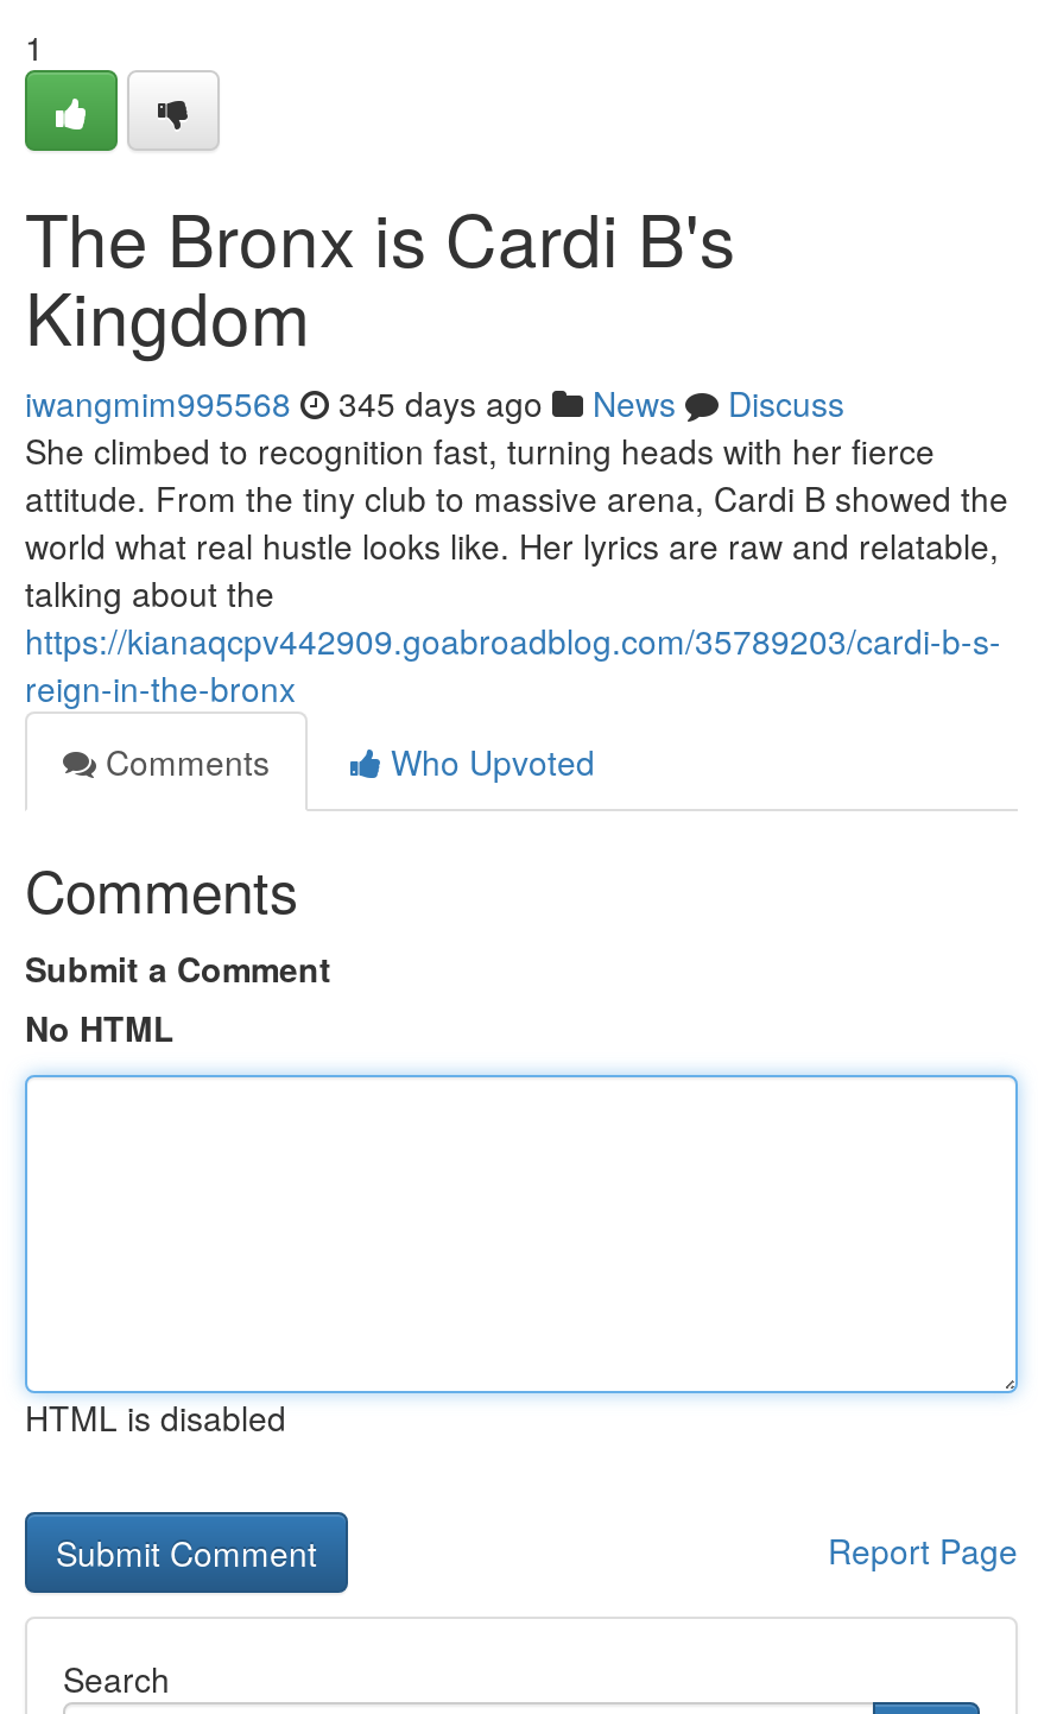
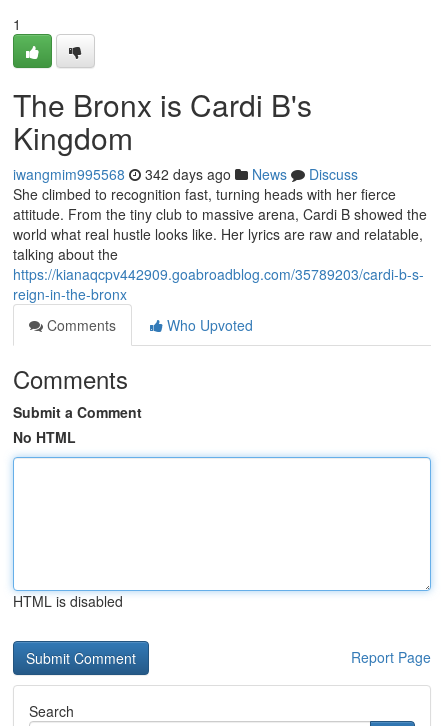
- iwangmim995568 345 days ago News Discuss
+ iwangmim995568 342 days ago News Discuss
